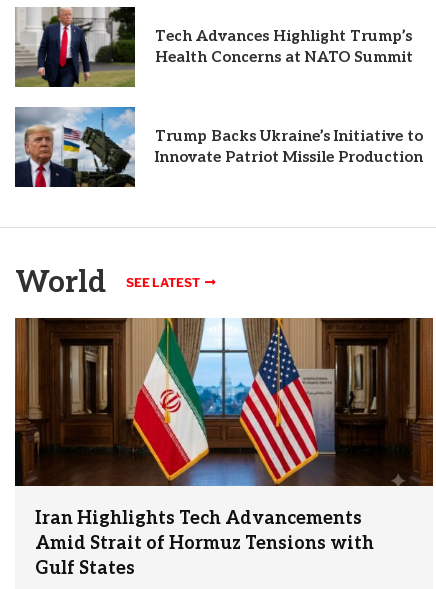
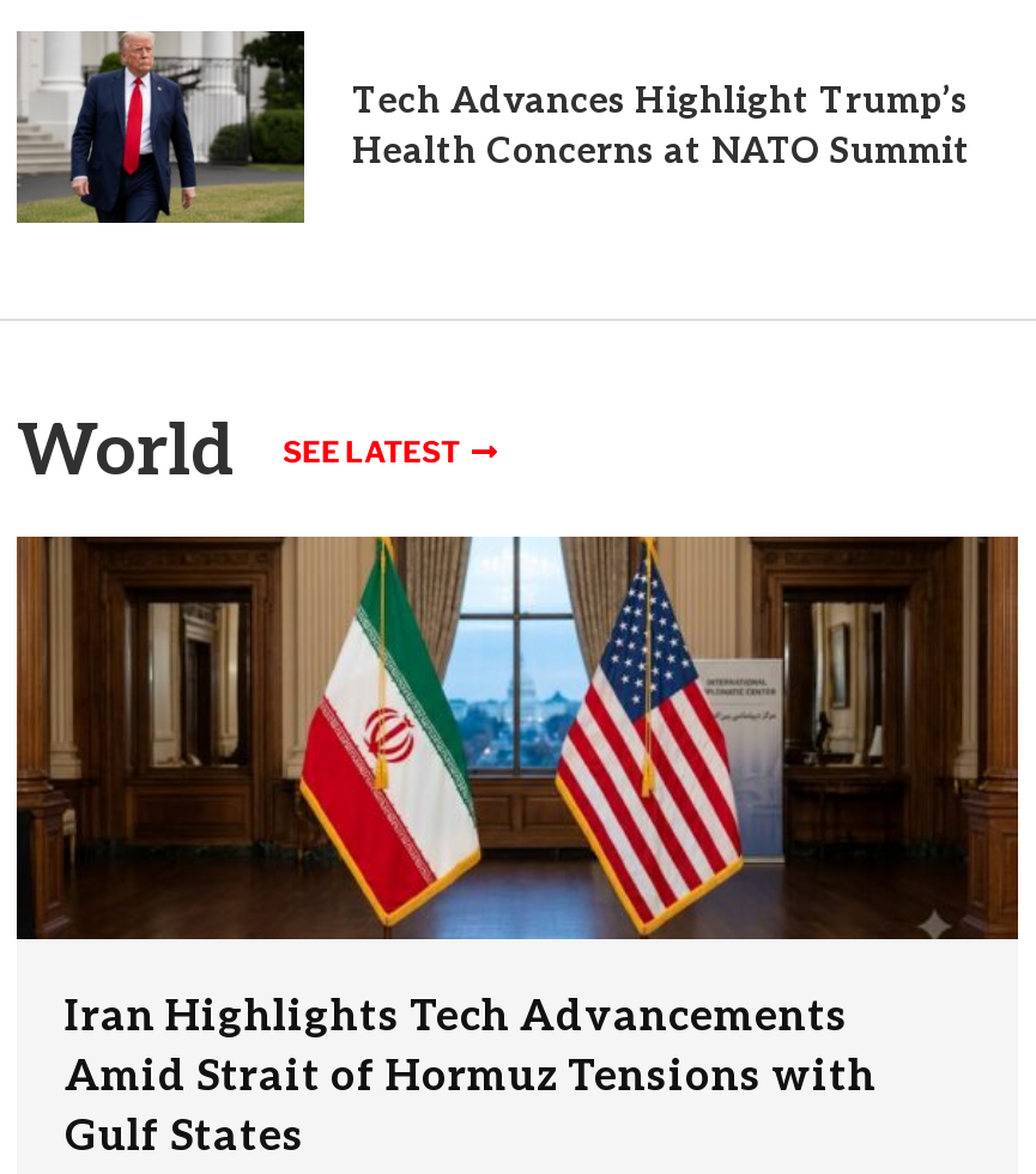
- [image]
- Trump Backs Ukraine’s Initiative to
- Innovate Patriot Missile Production
